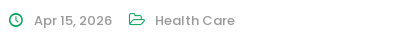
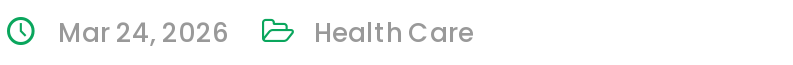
- Apr 15, 2026
+ Mar 24, 2026
